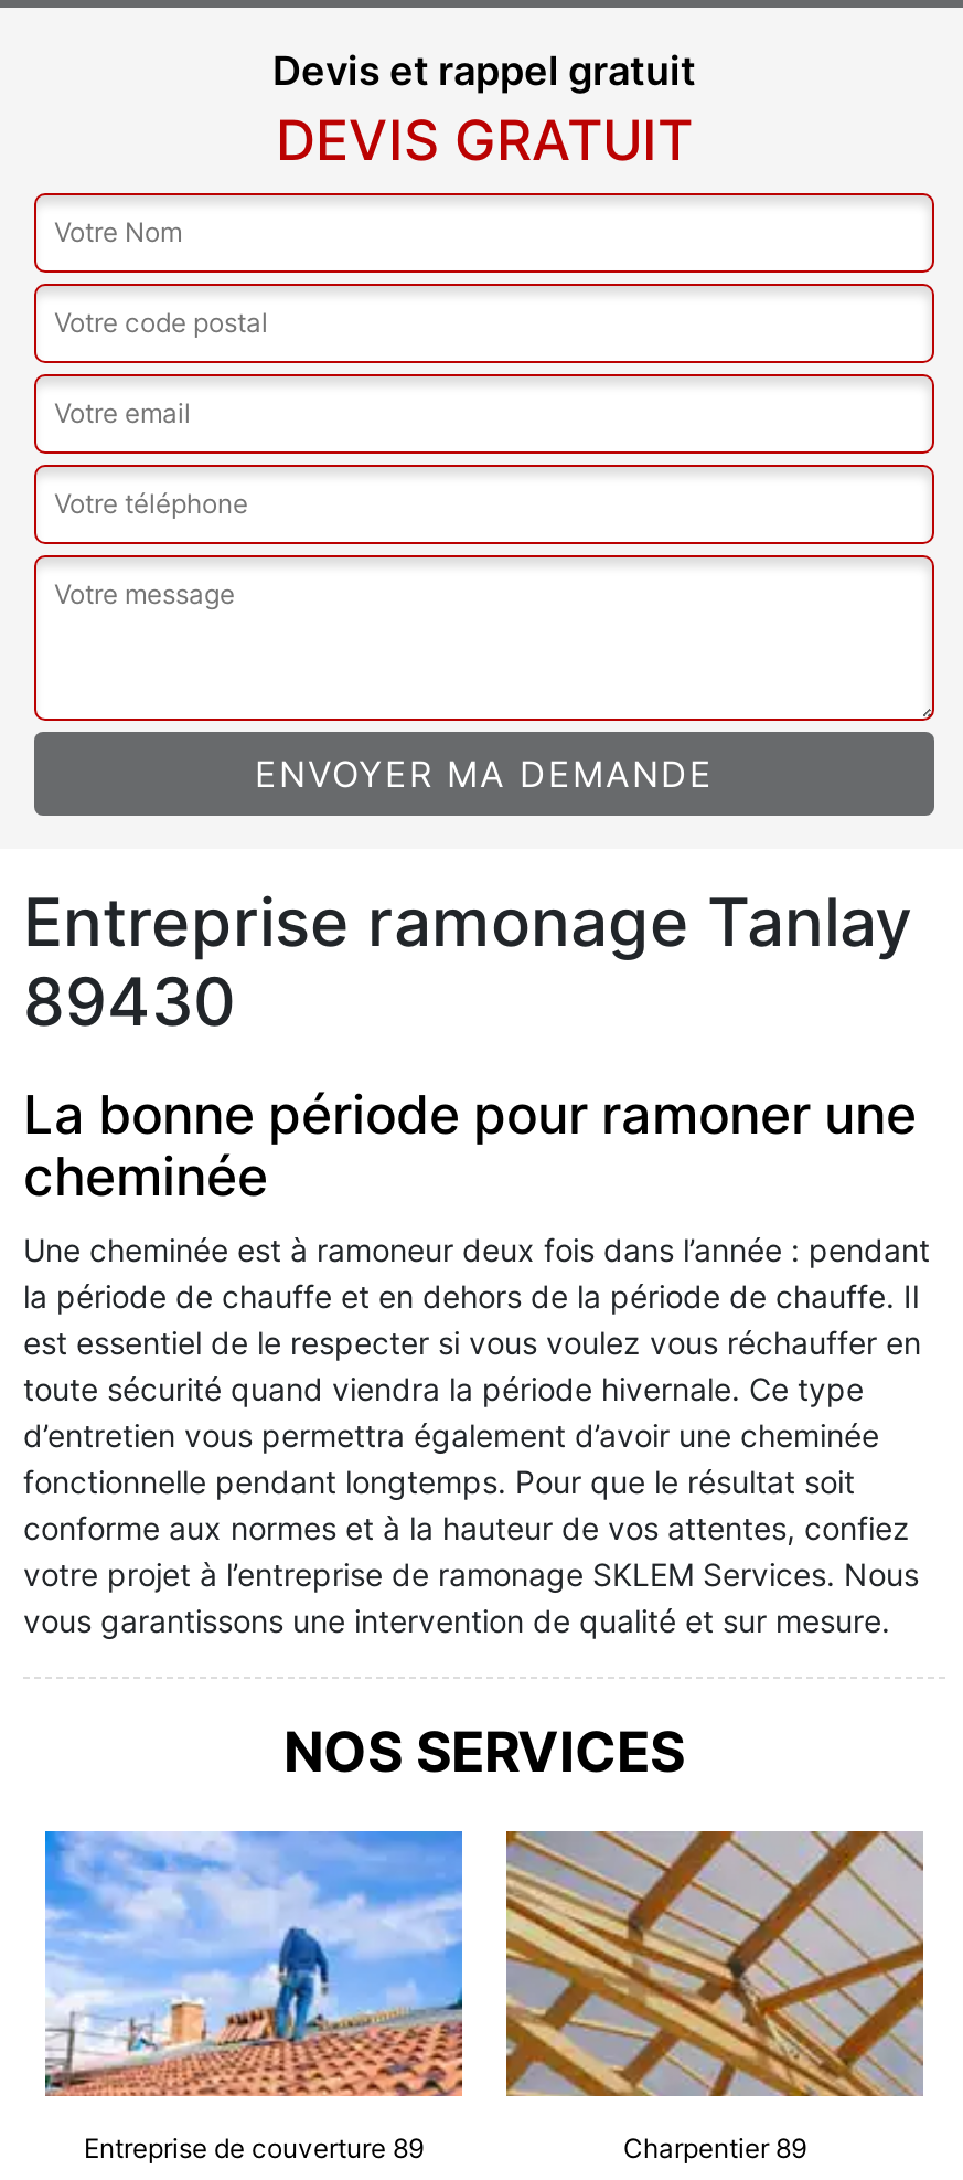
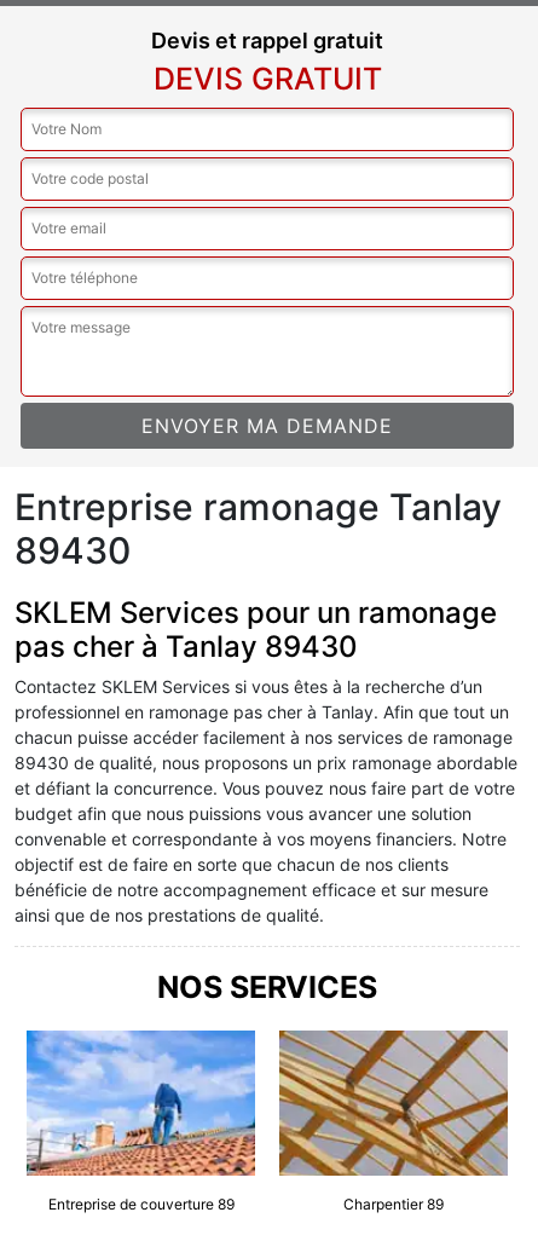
- La bonne période pour ramoner une
- cheminée
- Une cheminée est à ramoneur deux fois dans l’année : pendant
- la période de chauffe et en dehors de la période de chauffe. Il
- est essentiel de le respecter si vous voulez vous réchauffer en
- toute sécurité quand viendra la période hivernale. Ce type
- d’entretien vous permettra également d’avoir une cheminée
- fonctionnelle pendant longtemps. Pour que le résultat soit
- conforme aux normes et à la hauteur de vos attentes, confiez
- votre projet à l’entreprise de ramonage SKLEM Services. Nous
- vous garantissons une intervention de qualité et sur mesure.
+ SKLEM Services pour un ramonage
+ pas cher à Tanlay 89430
+ Contactez SKLEM Services si vous êtes à la recherche d’un
+ professionnel en ramonage pas cher à Tanlay. Afin que tout un
+ chacun puisse accéder facilement à nos services de ramonage
+ 89430 de qualité, nous proposons un prix ramonage abordable
+ et défiant la concurrence. Vous pouvez nous faire part de votre
+ budget afin que nous puissions vous avancer une solution
+ convenable et correspondante à vos moyens financiers. Notre
+ objectif est de faire en sorte que chacun de nos clients
+ bénéficie de notre accompagnement efficace et sur mesure
+ ainsi que de nos prestations de qualité.
